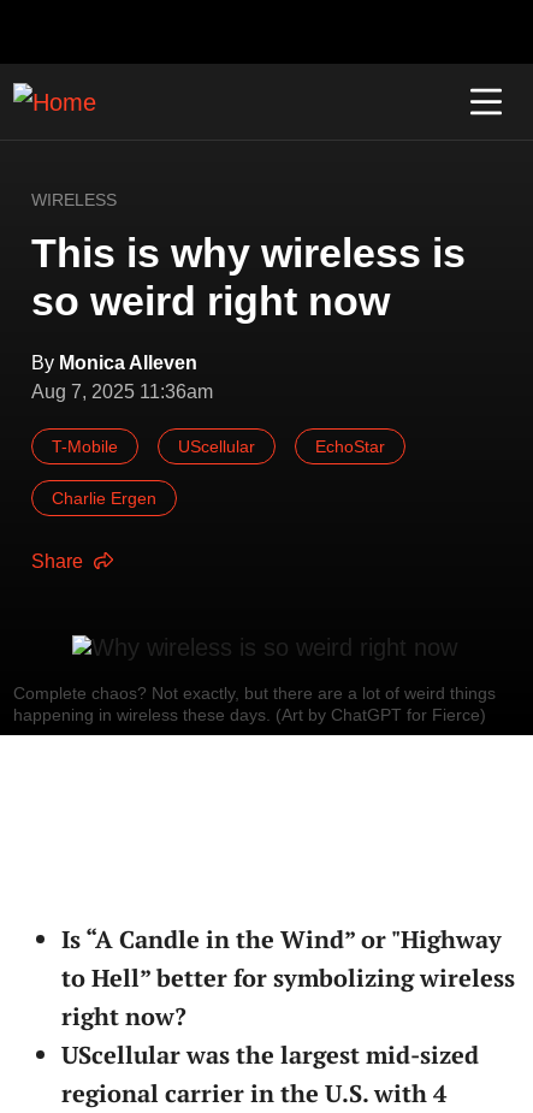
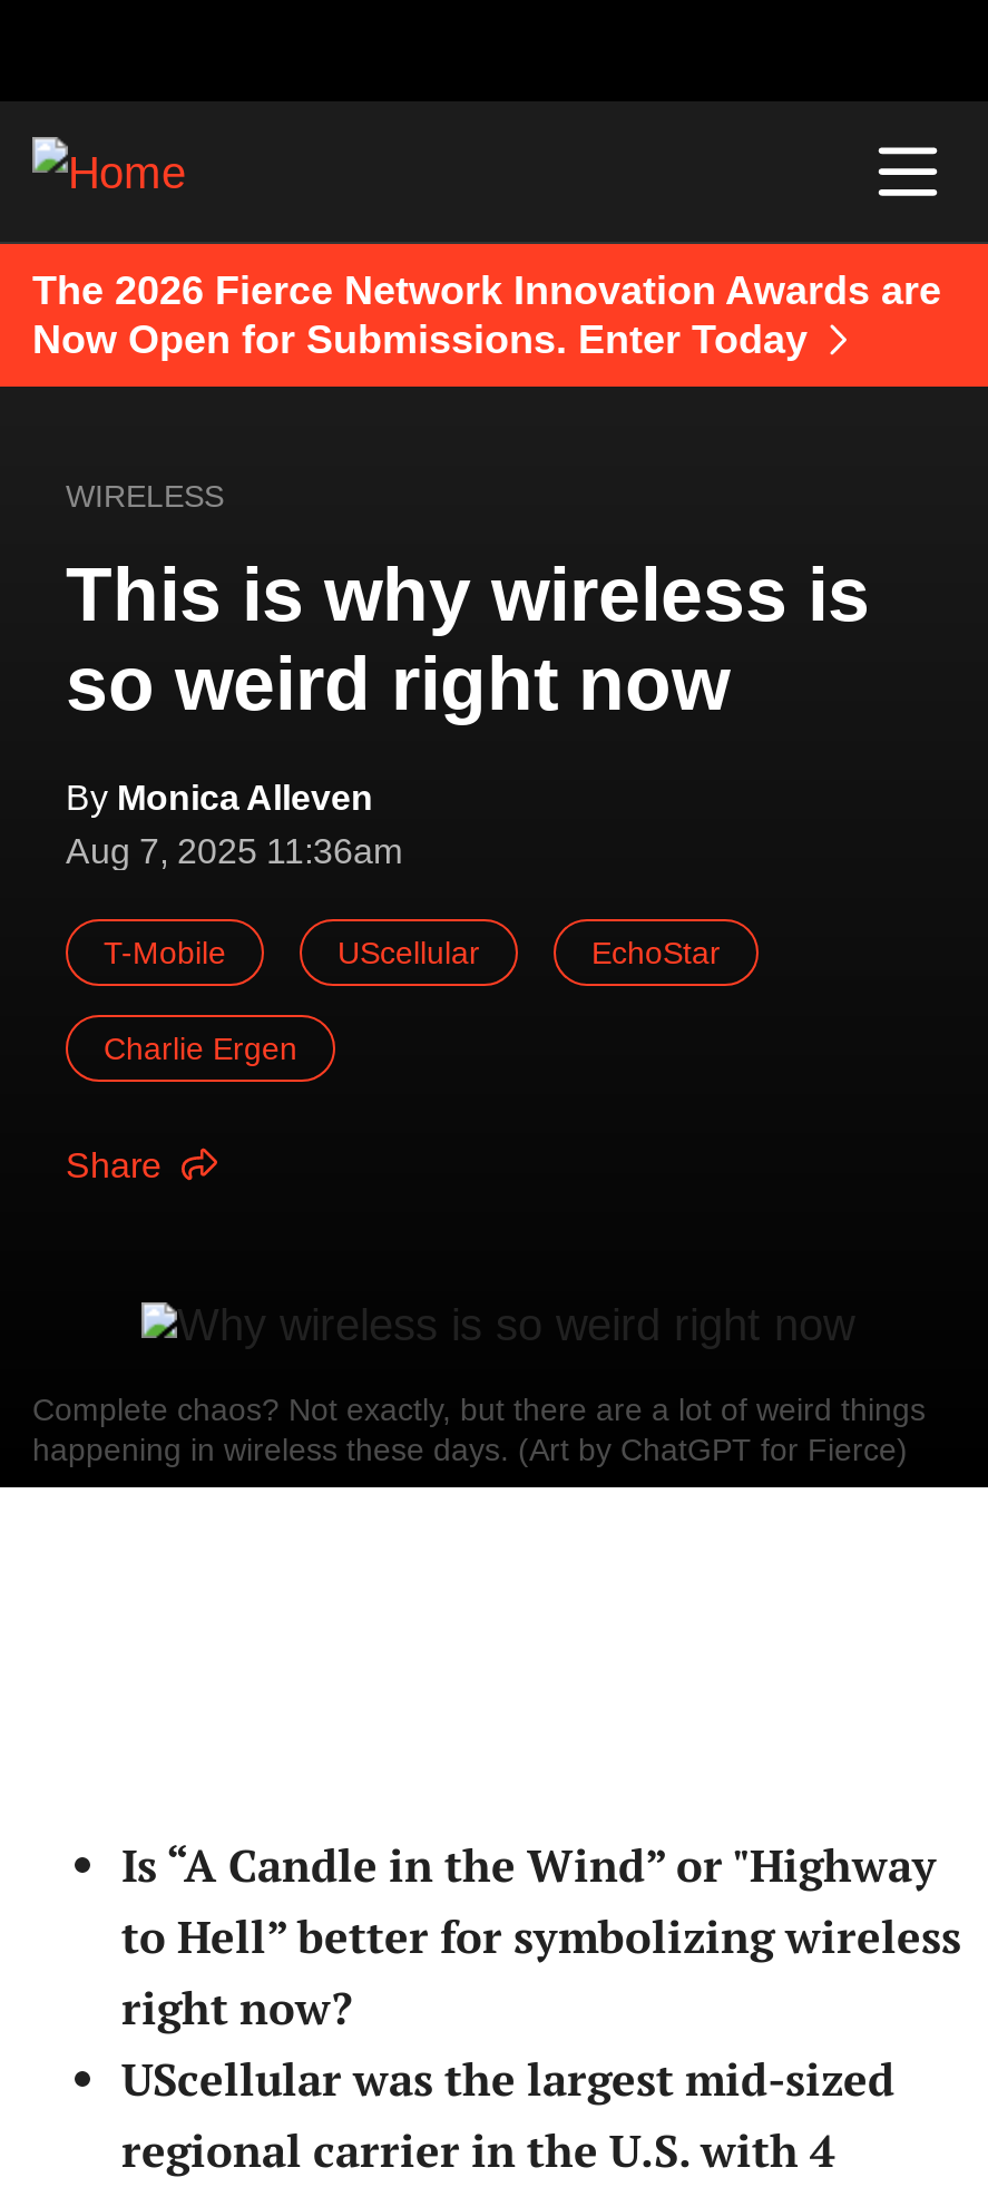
+ The 2026 Fierce Network Innovation Awards are
+ Now Open for Submissions. Enter Today
